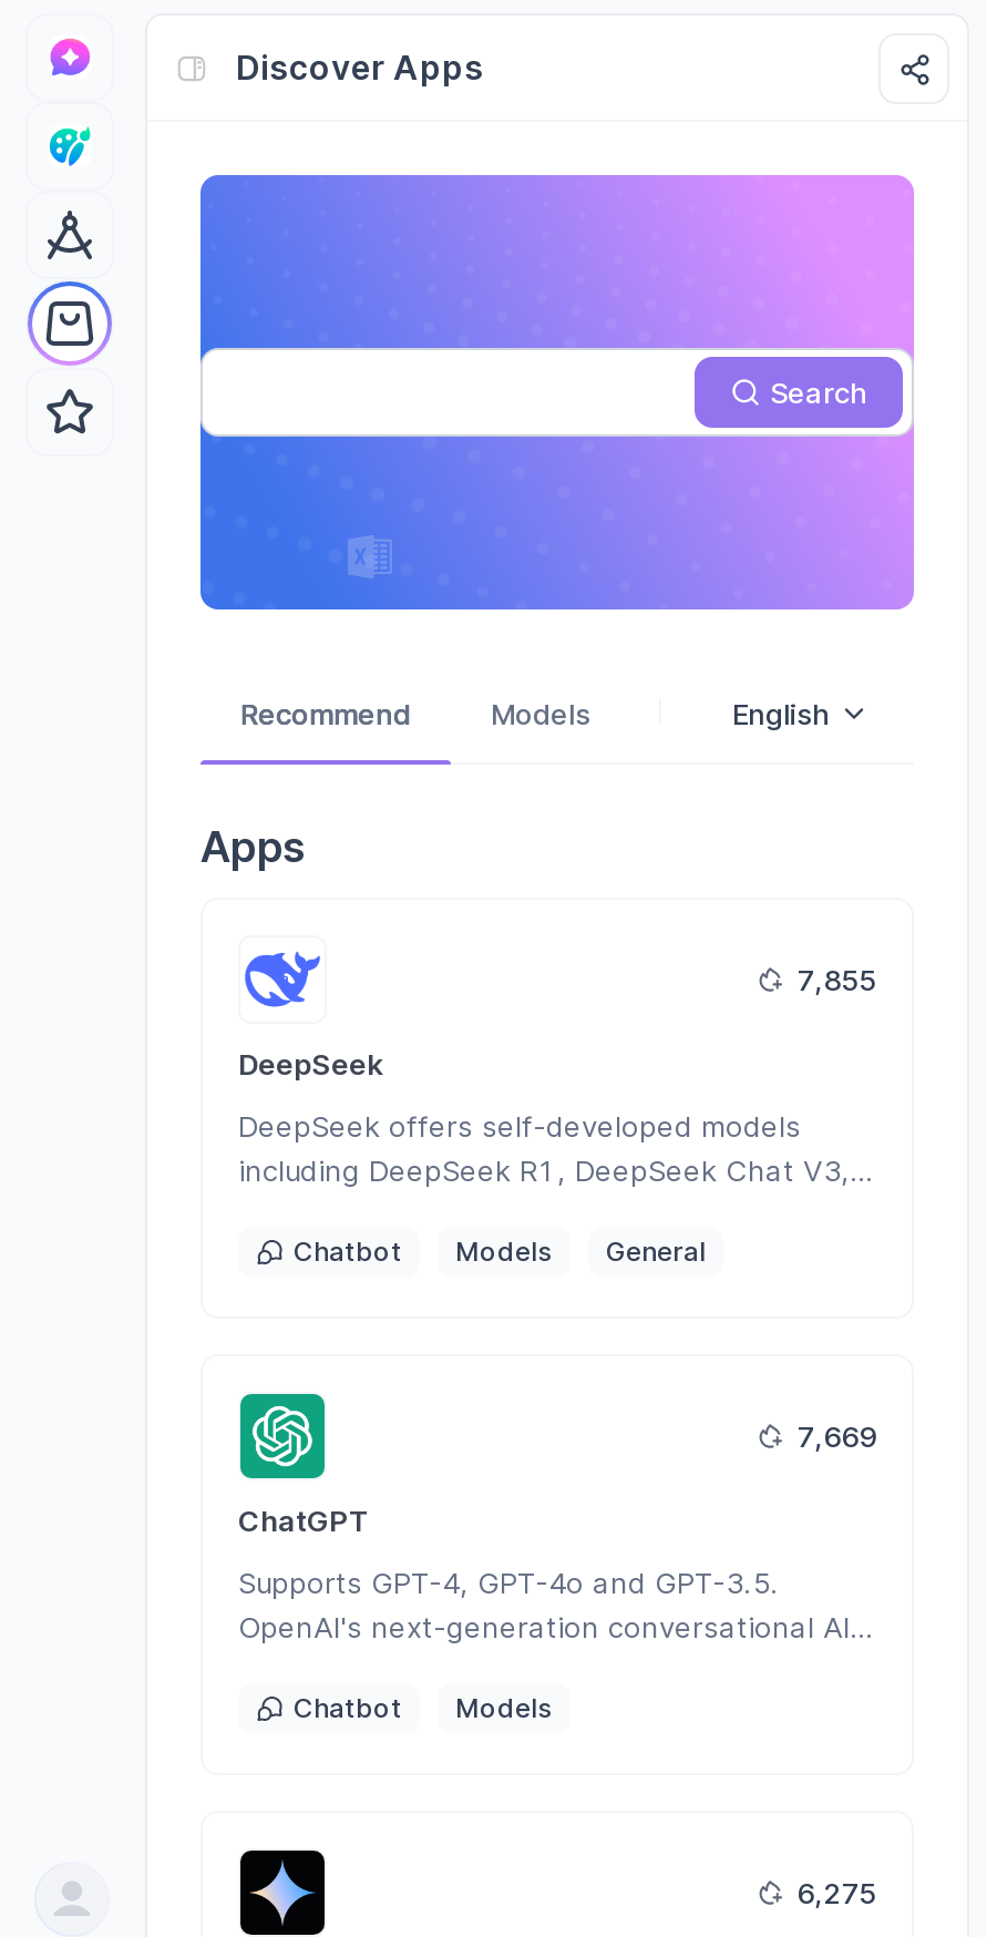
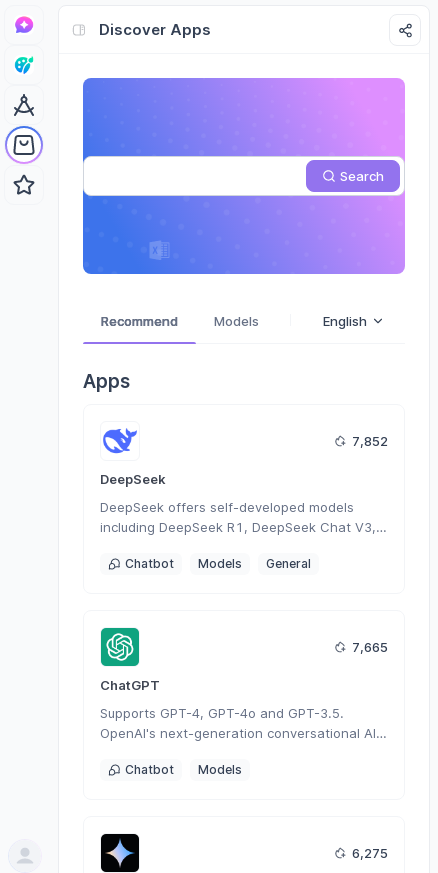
- 7,855
+ 7,852

- 7,669
+ 7,665
